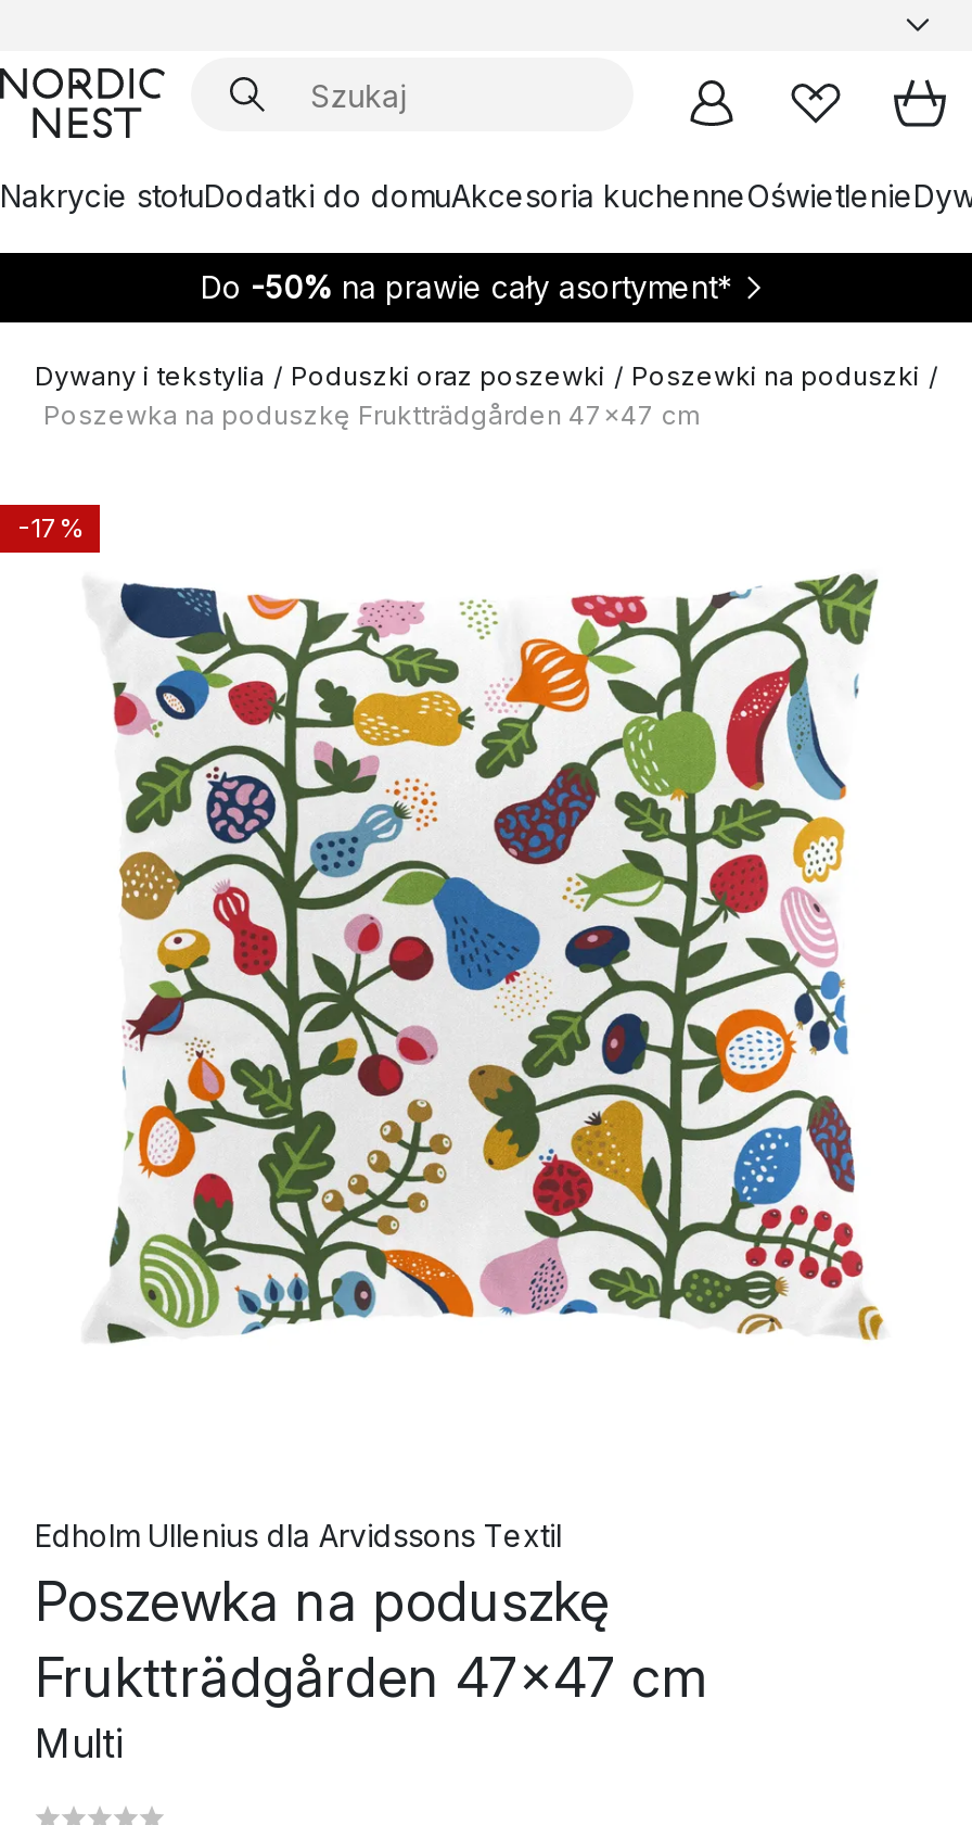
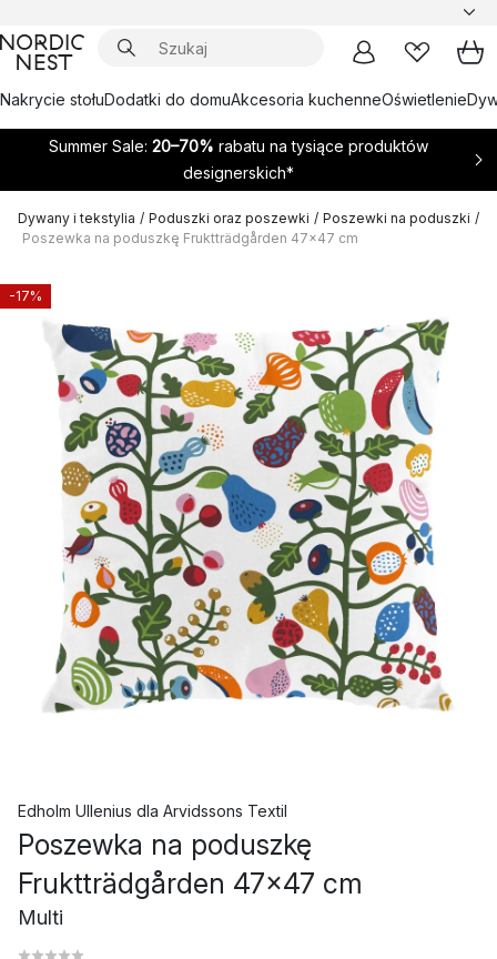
- Do -50% na prawie cały asortyment*
+ Summer Sale: 20–70% rabatu na tysiące produktów
+ designerskich*
